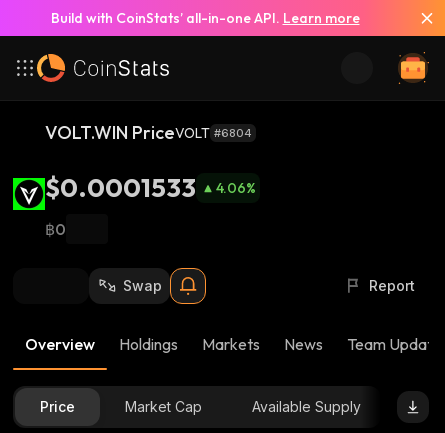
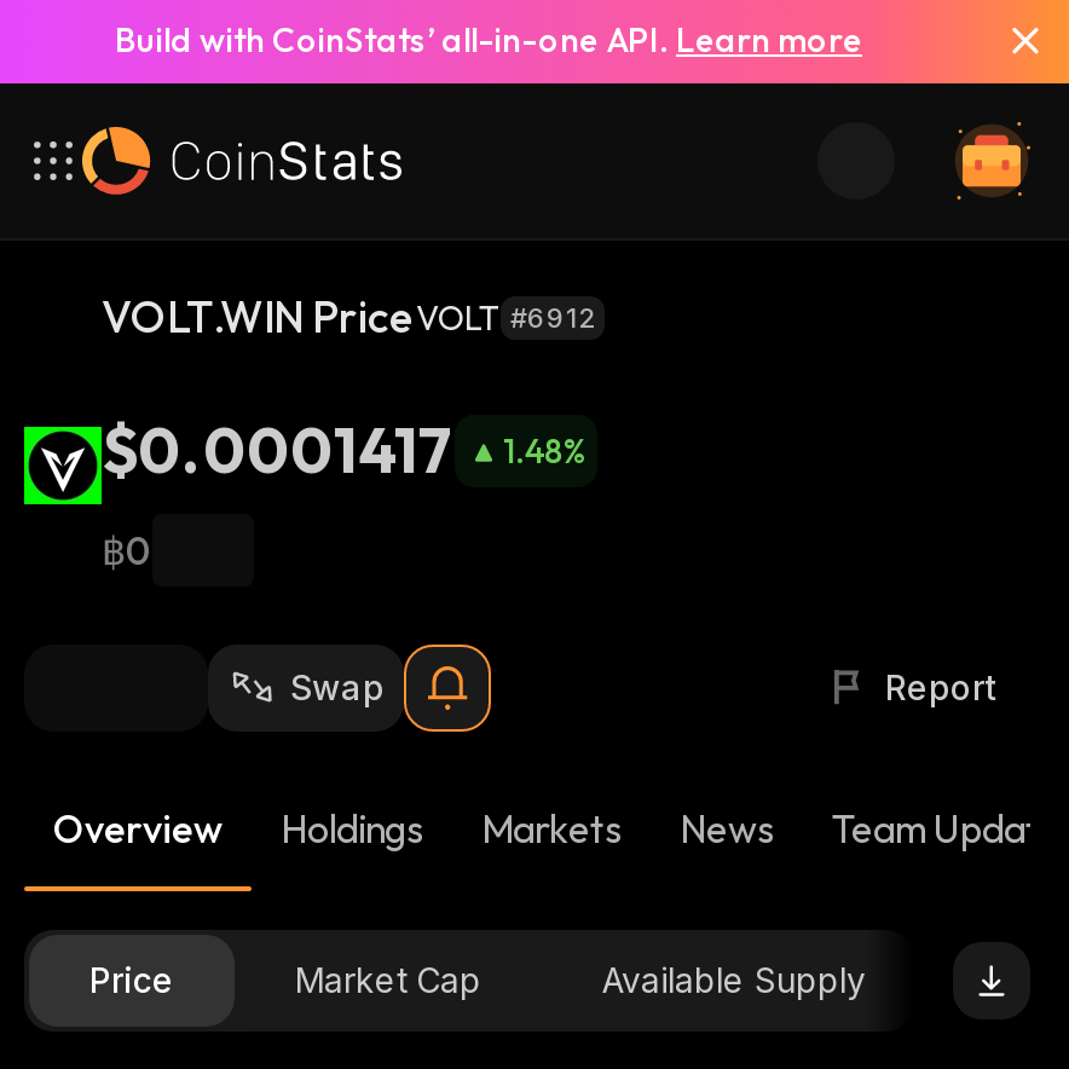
- VOLT.WIN PriceVOLT #6804
+ VOLT.WIN PriceVOLT #6912

- $0.0001533
+ $0.0001417

- 4.06%
+ 1.48%
